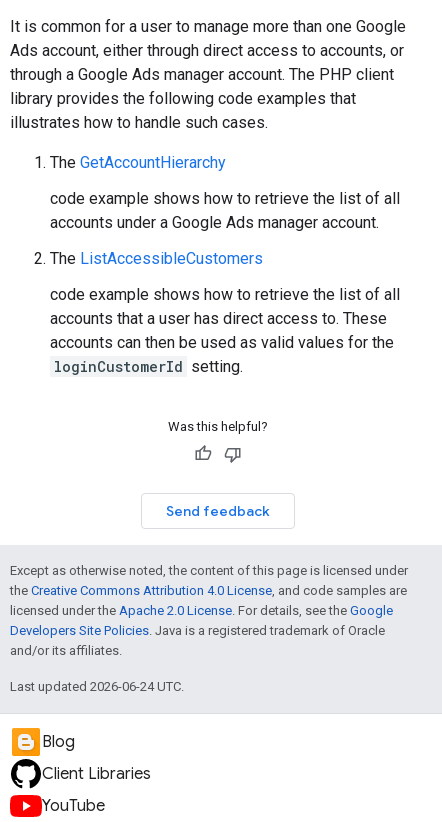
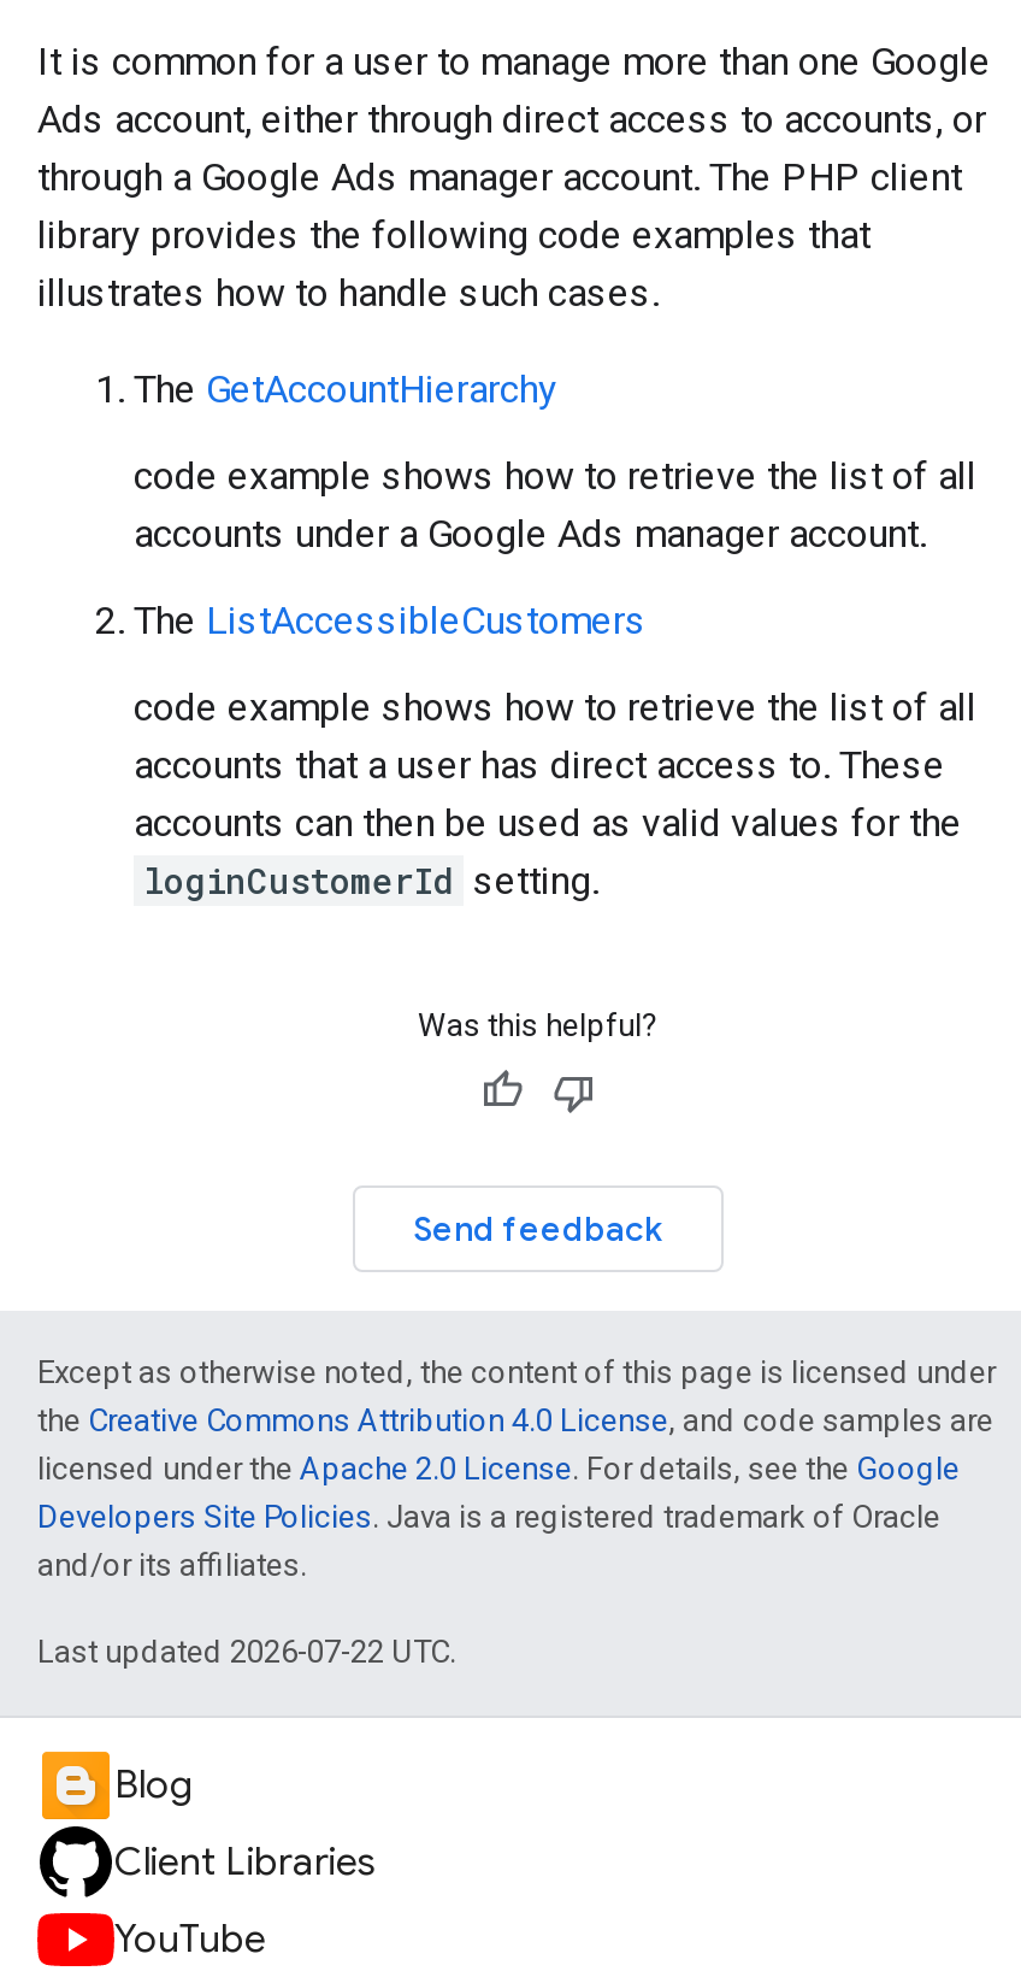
- Last updated 2026-06-24 UTC.
+ Last updated 2026-07-22 UTC.
